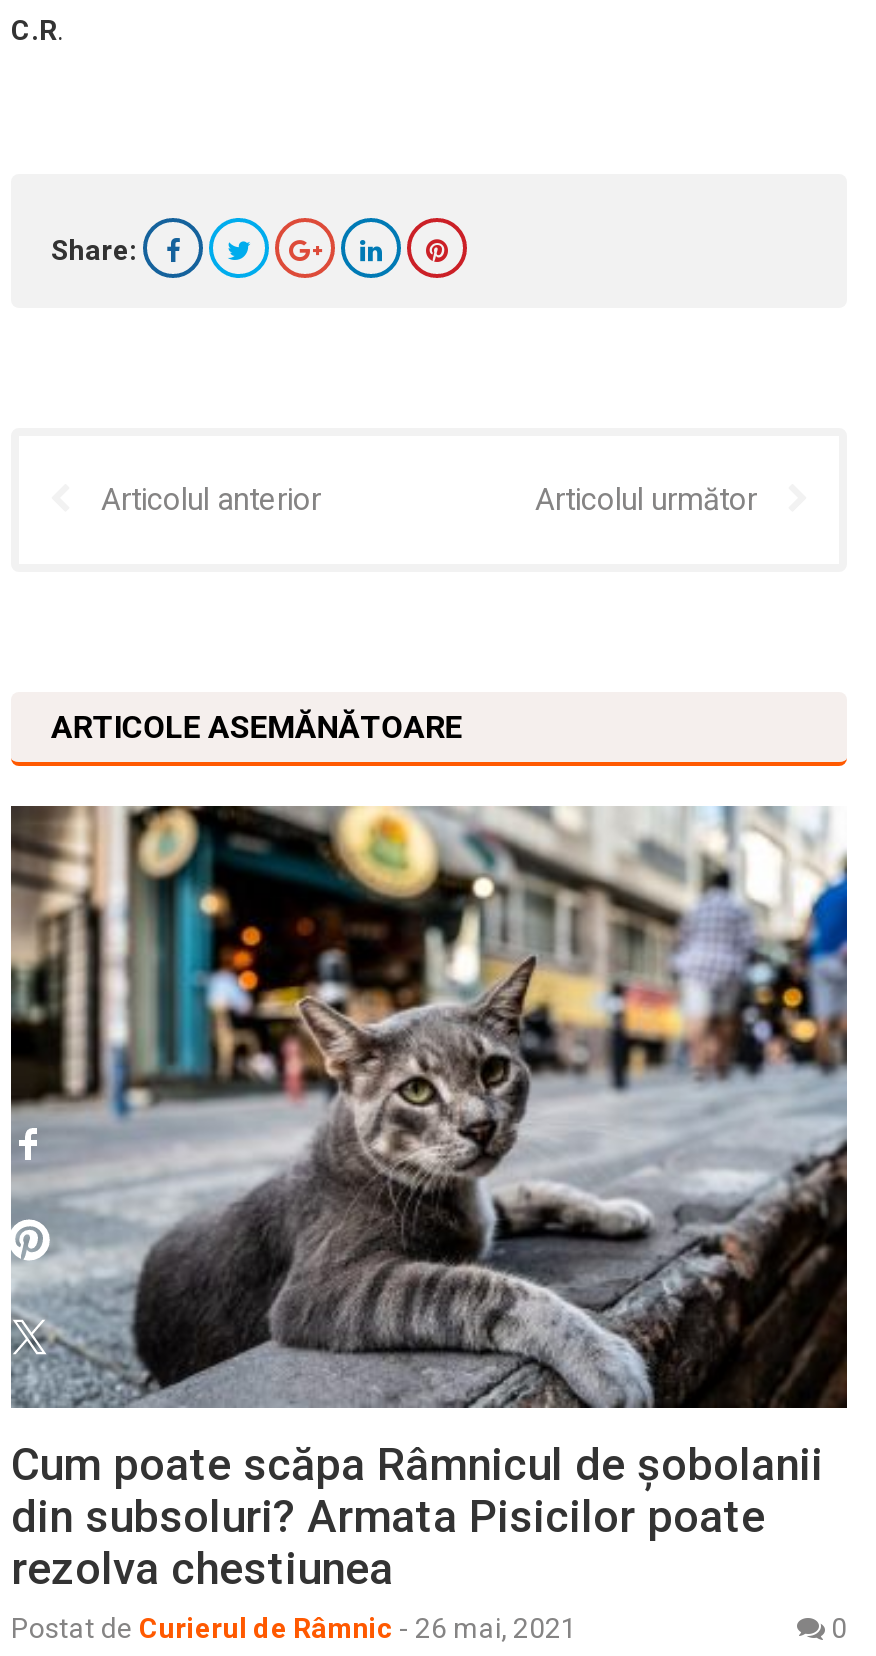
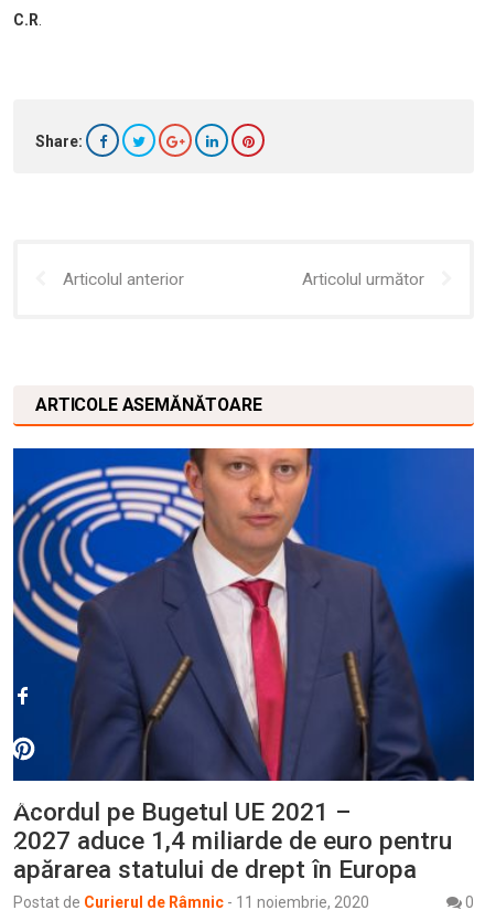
- [image]
- Cum poate scăpa Râmnicul de șobolanii
- din subsoluri? Armata Pisicilor poate
- rezolva chestiunea
- Postat de Curierul de Râmnic - 26 mai, 2021
+ [image]
+ Acordul pe Bugetul UE 2021 –
+ 2027 aduce 1,4 miliarde de euro pentru
+ apărarea statului de drept în Europa
+ Postat de Curierul de Râmnic - 11 noiembrie, 2020
